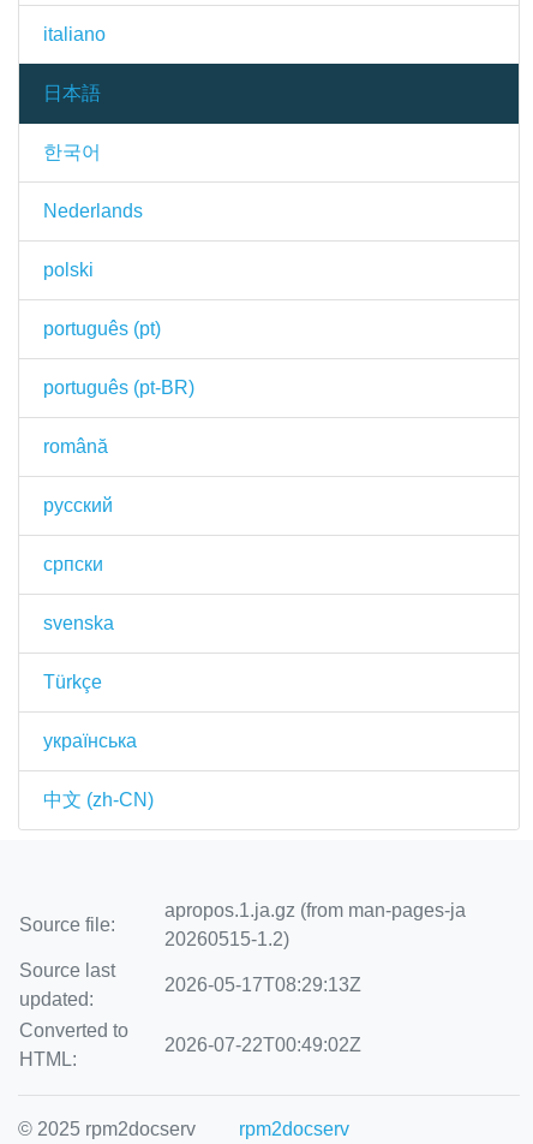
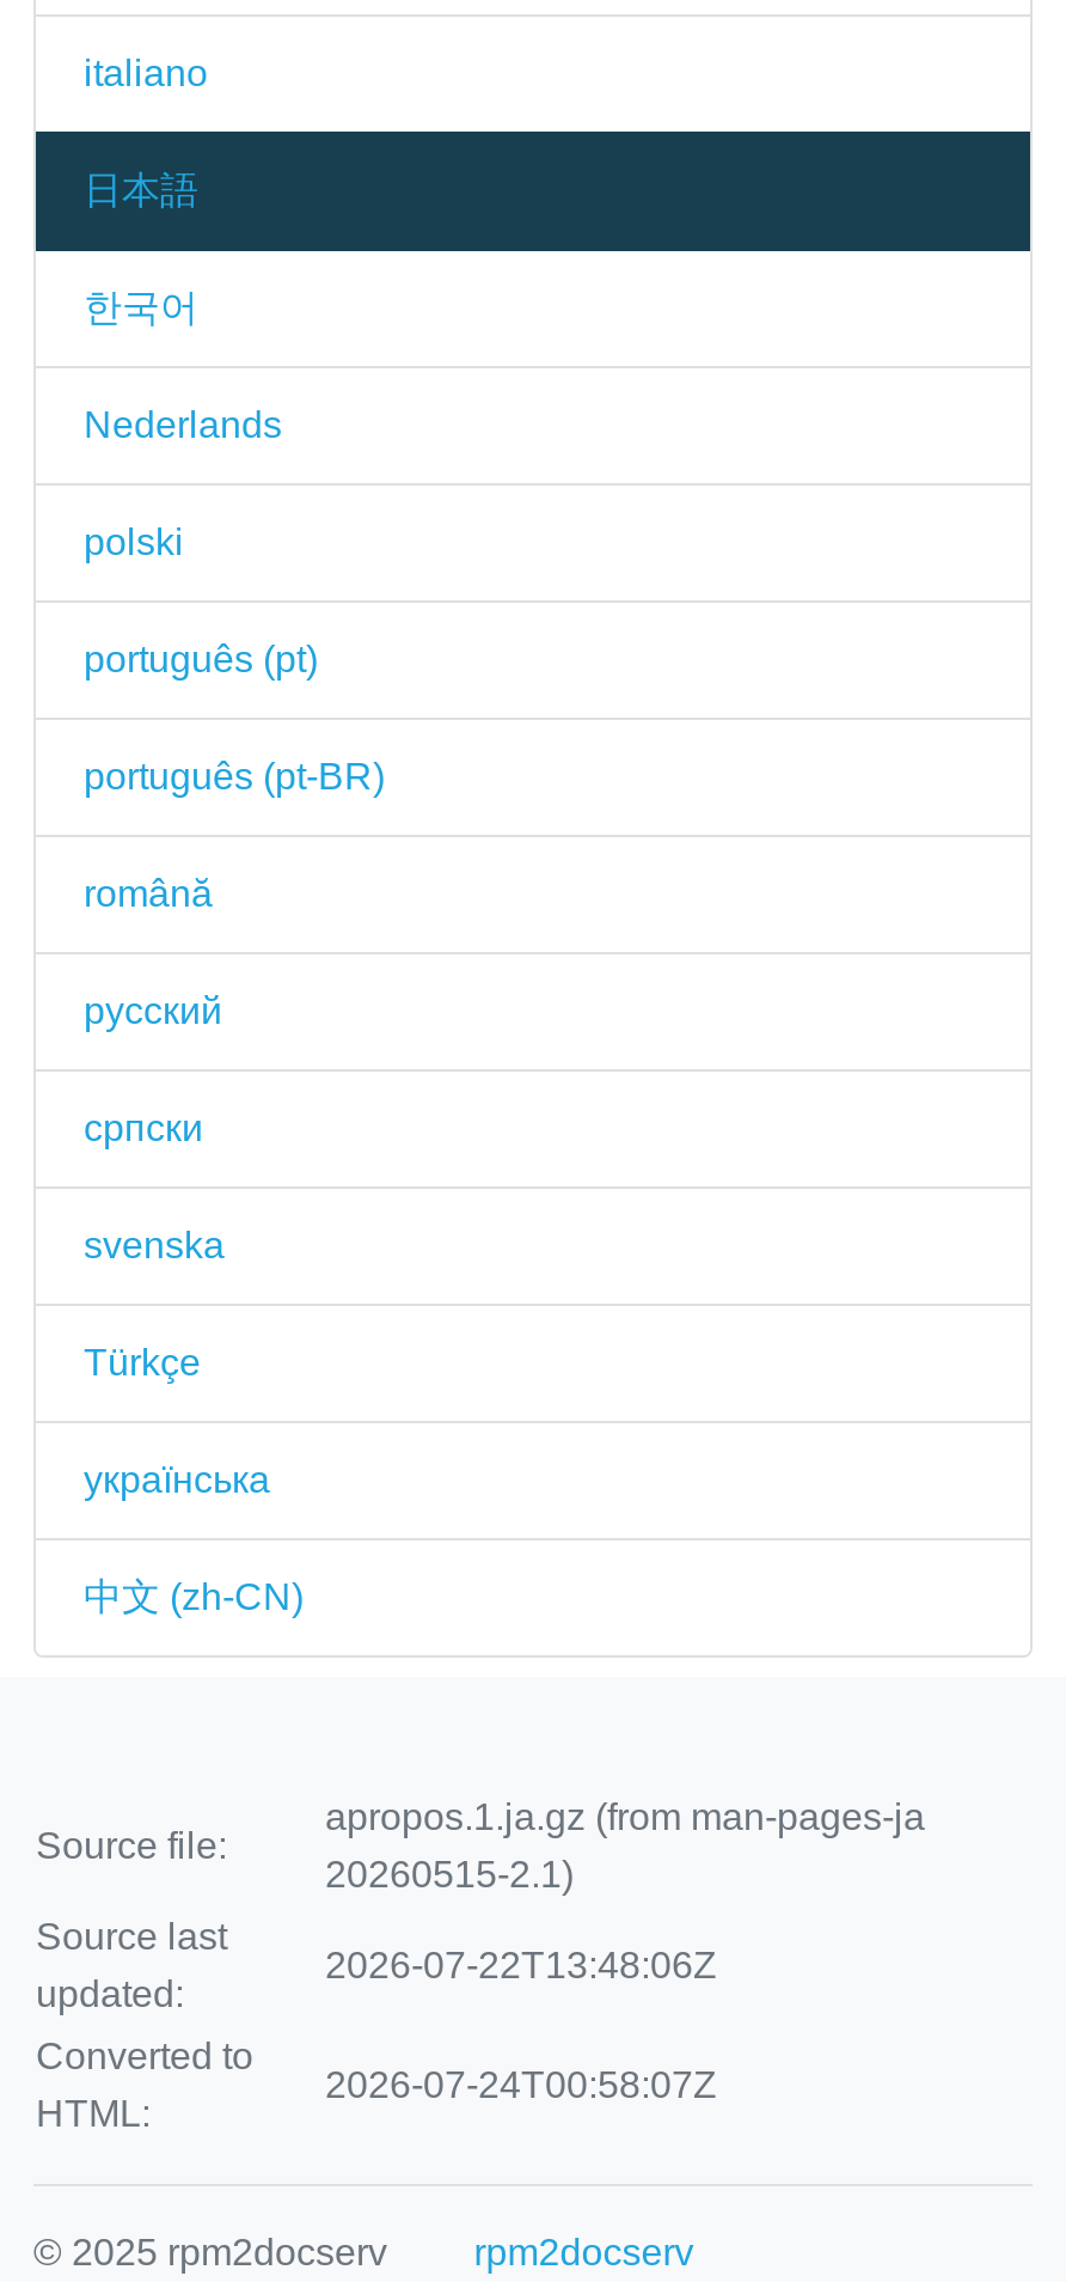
- 20260515-1.2)
+ 20260515-2.1)

- 2026-05-17T08:29:13Z
+ 2026-07-22T13:48:06Z

- 2026-07-22T00:49:02Z
+ 2026-07-24T00:58:07Z
